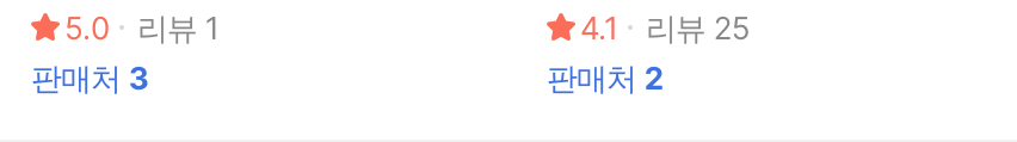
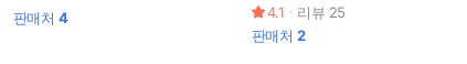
- 5.0
- 리뷰 1
- 판매처 3
+ 판매처 4
